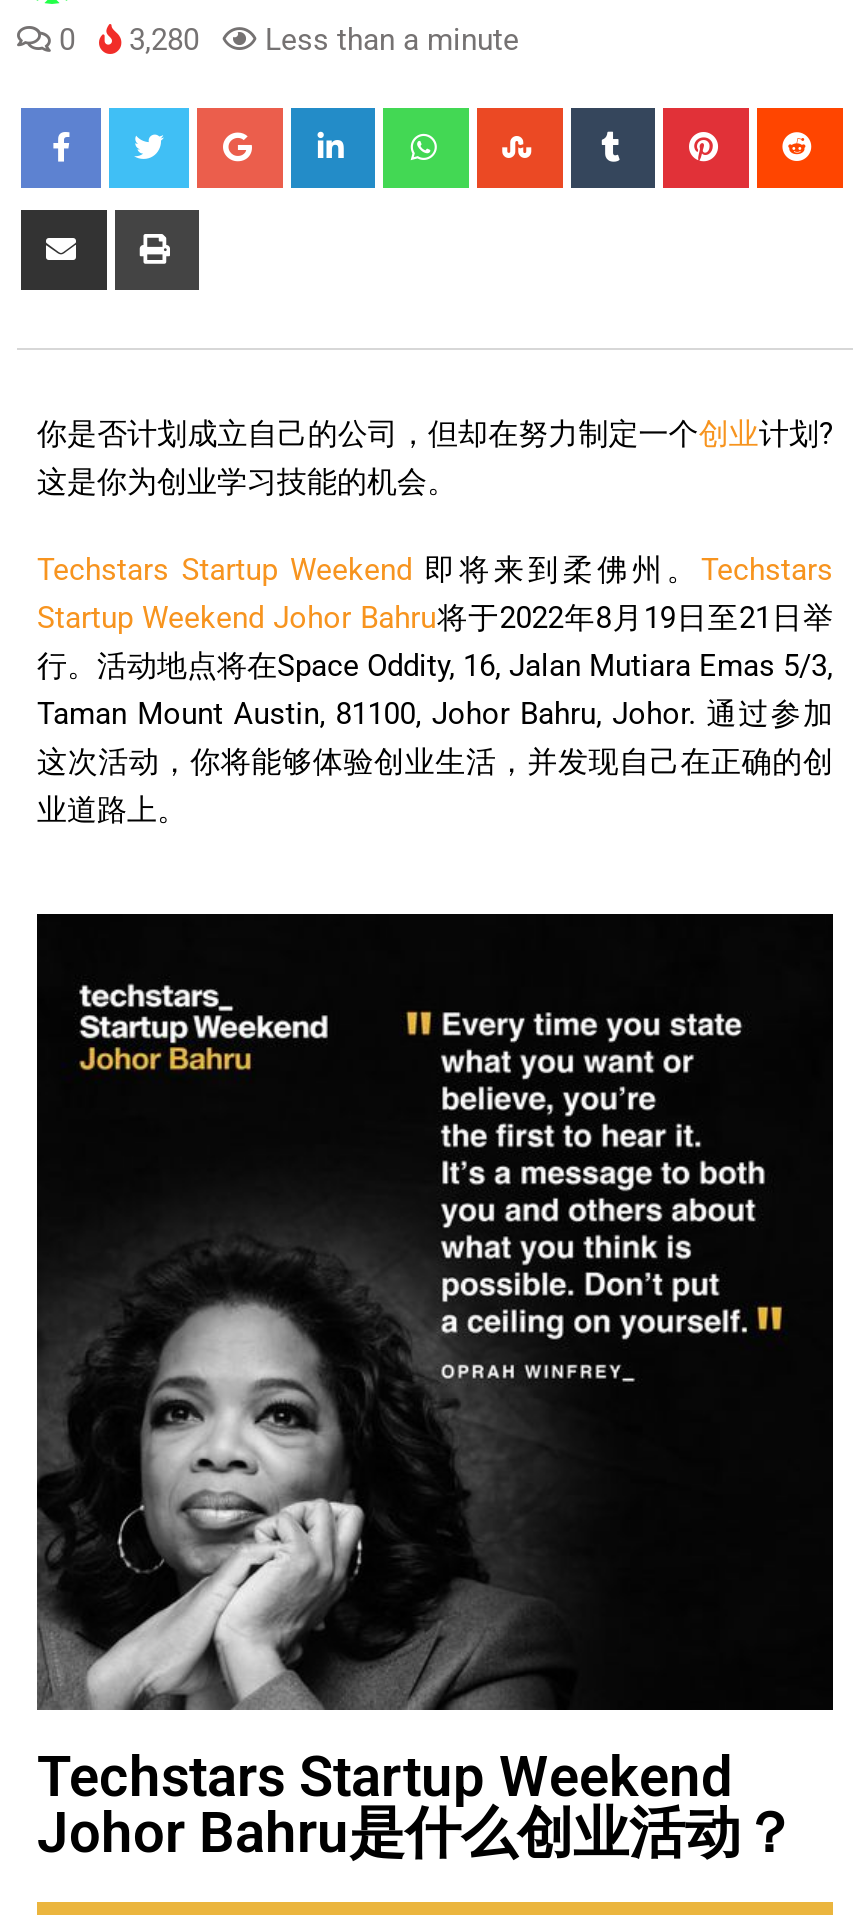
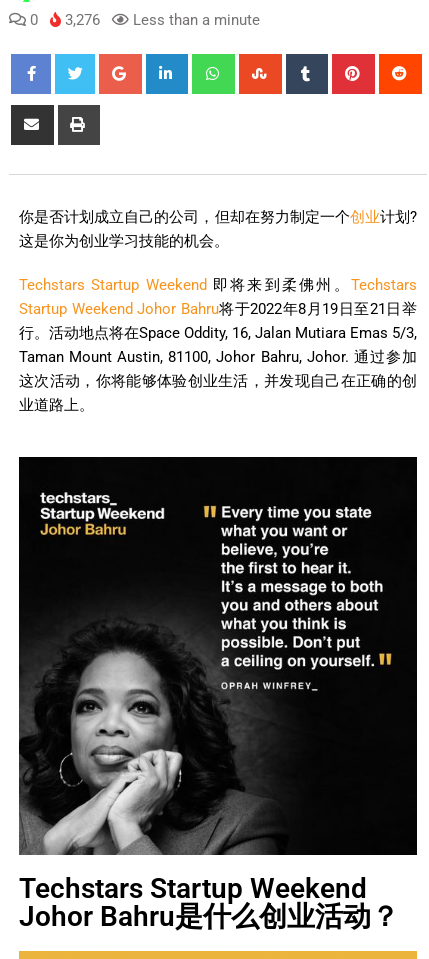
- 0 3,280 Less than a minute
+ 0 3,276 Less than a minute
